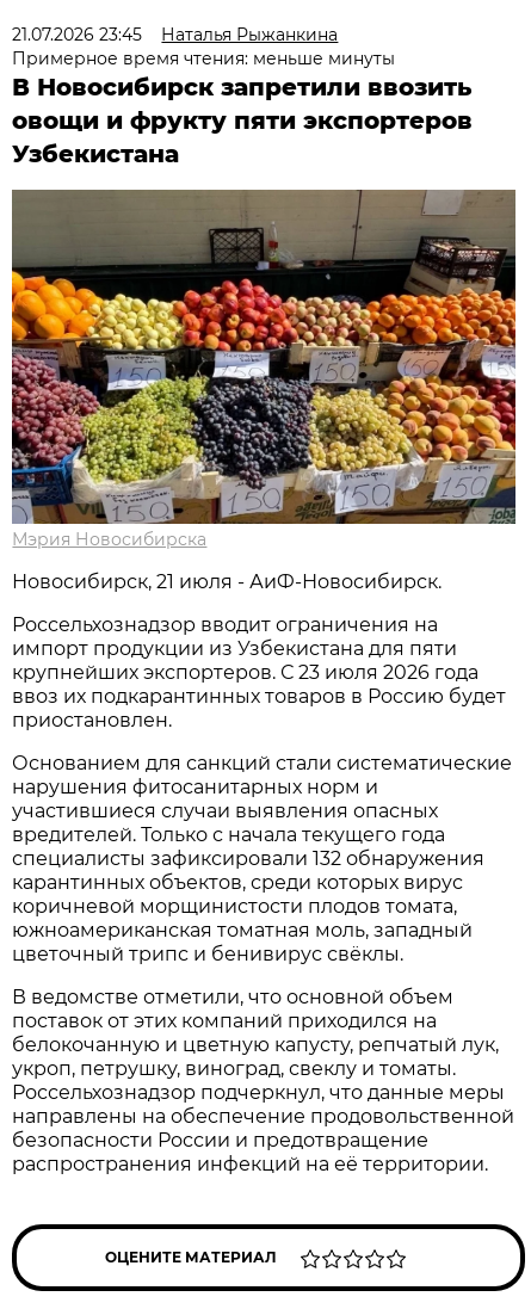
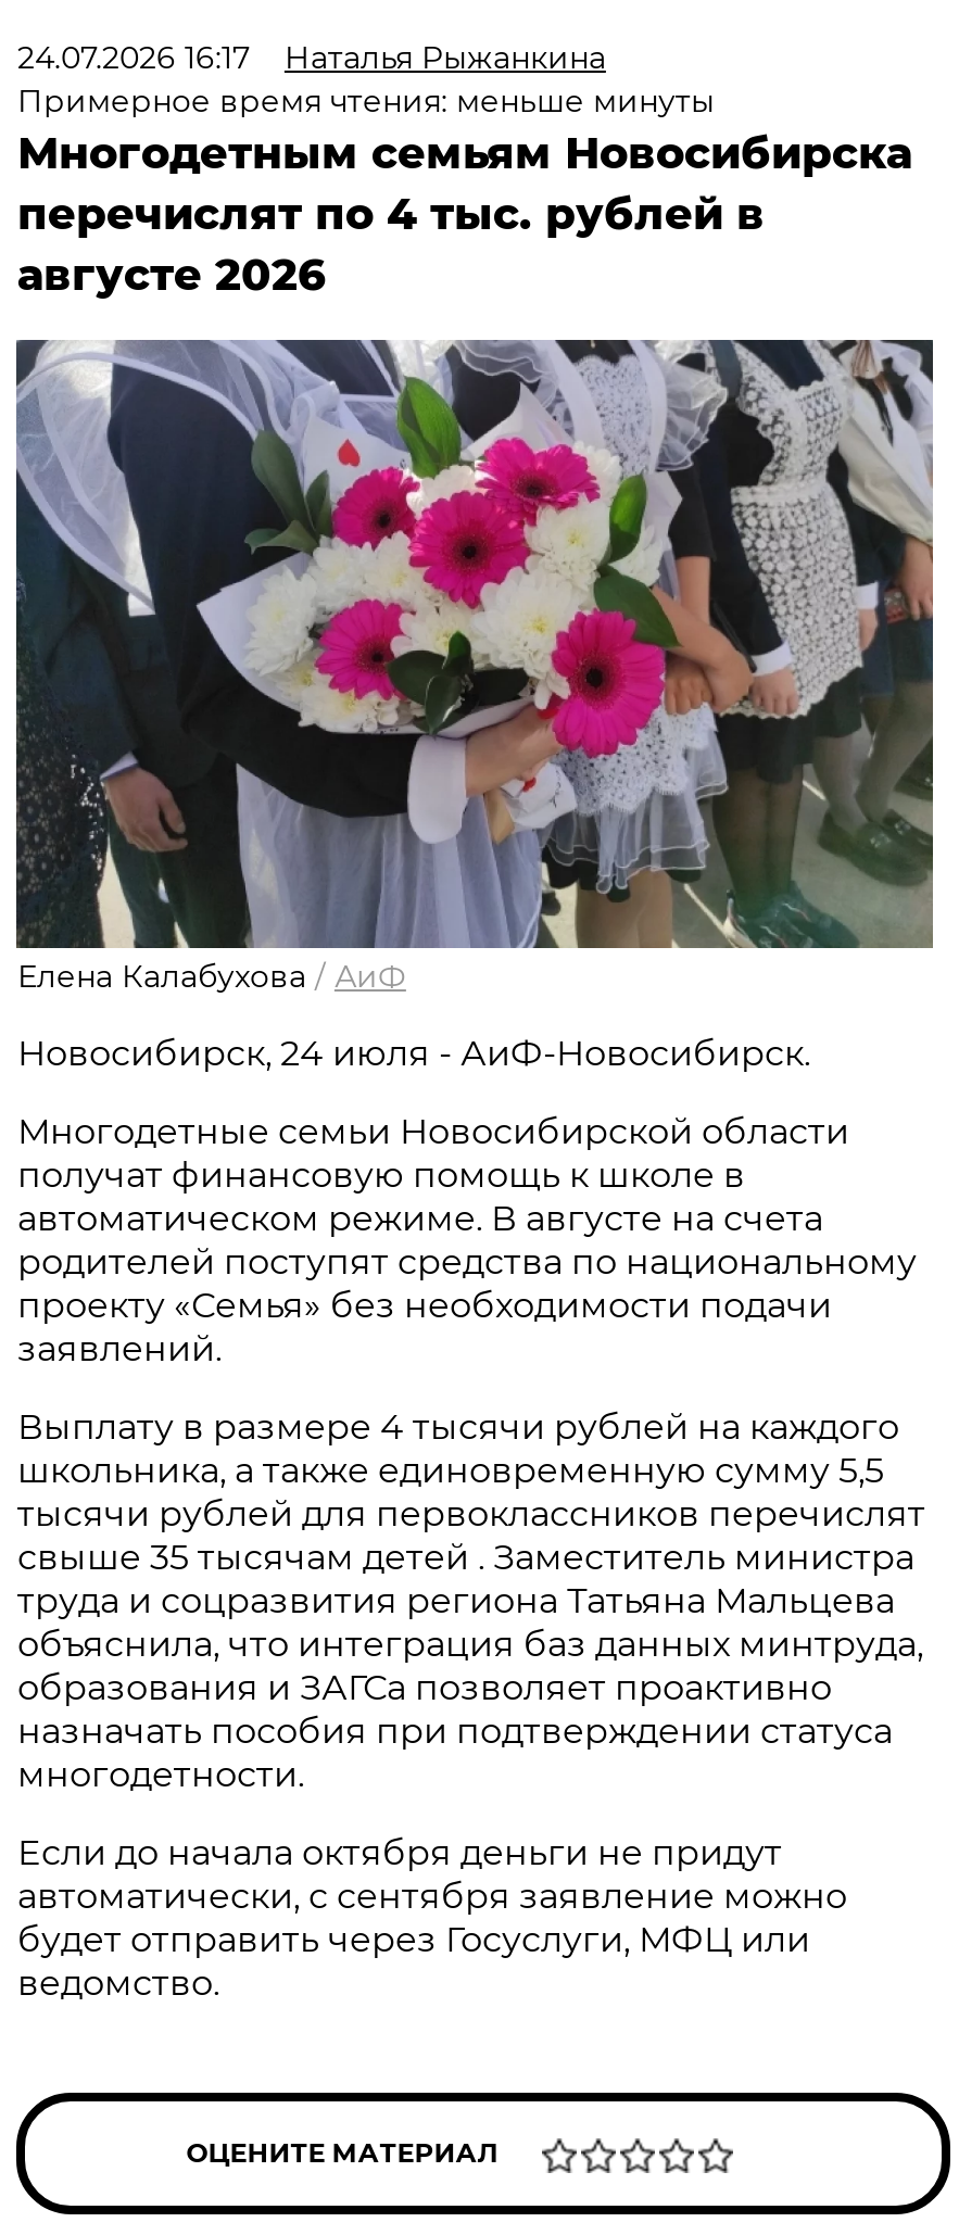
- 21.07.2026 23:45 Наталья Рыжанкина
+ 24.07.2026 16:17 Наталья Рыжанкина

- В Новосибирск запретили ввозить
- овощи и фрукту пяти экспортеров
- Узбекистана
+ Многодетным семьям Новосибирска
+ перечислят по 4 тыс. рублей в
+ августе 2026

- [image]
- Мэрия Новосибирска
+ [image]
+ Елена Калабухова / АиФ

- Новосибирск, 21 июля - АиФ-Новосибирск.
+ Новосибирск, 24 июля - АиФ-Новосибирск.

- Россельхознадзор вводит ограничения на
- импорт продукции из Узбекистана для пяти
- крупнейших экспортеров. С 23 июля 2026 года
- ввоз их подкарантинных товаров в Россию будет
- приостановлен.
+ Многодетные семьи Новосибирской области
+ получат финансовую помощь к школе в
+ автоматическом режиме. В августе на счета
+ родителей поступят средства по национальному
+ проекту «Семья» без необходимости подачи
+ заявлений.

- Основанием для санкций стали систематические
- нарушения фитосанитарных норм и
- участившиеся случаи выявления опасных
- вредителей. Только с начала текущего года
- специалисты зафиксировали 132 обнаружения
- карантинных объектов, среди которых вирус
- коричневой морщинистости плодов томата,
- южноамериканская томатная моль, западный
- цветочный трипс и бенивирус свёклы.
+ Выплату в размере 4 тысячи рублей на каждого
+ школьника, а также единовременную сумму 5,5
+ тысячи рублей для первоклассников перечислят
+ свыше 35 тысячам детей . Заместитель министра
+ труда и соцразвития региона Татьяна Мальцева
+ объяснила, что интеграция баз данных минтруда,
+ образования и ЗАГСа позволяет проактивно
+ назначать пособия при подтверждении статуса
+ многодетности.

- В ведомстве отметили, что основной объем
- поставок от этих компаний приходился на
- белокочанную и цветную капусту, репчатый лук,
- укроп, петрушку, виноград, свеклу и томаты.
- Россельхознадзор подчеркнул, что данные меры
- направлены на обеспечение продовольственной
- безопасности России и предотвращение
- распространения инфекций на её территории.
+ Если до начала октября деньги не придут
+ автоматически, с сентября заявление можно
+ будет отправить через Госуслуги, МФЦ или
+ ведомство.
